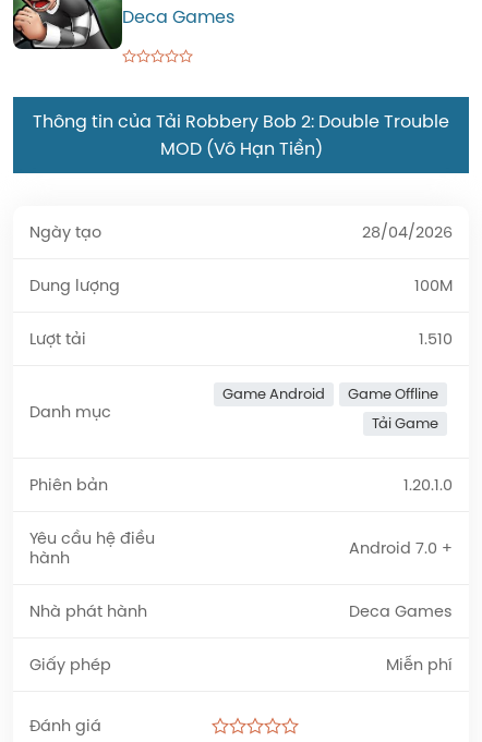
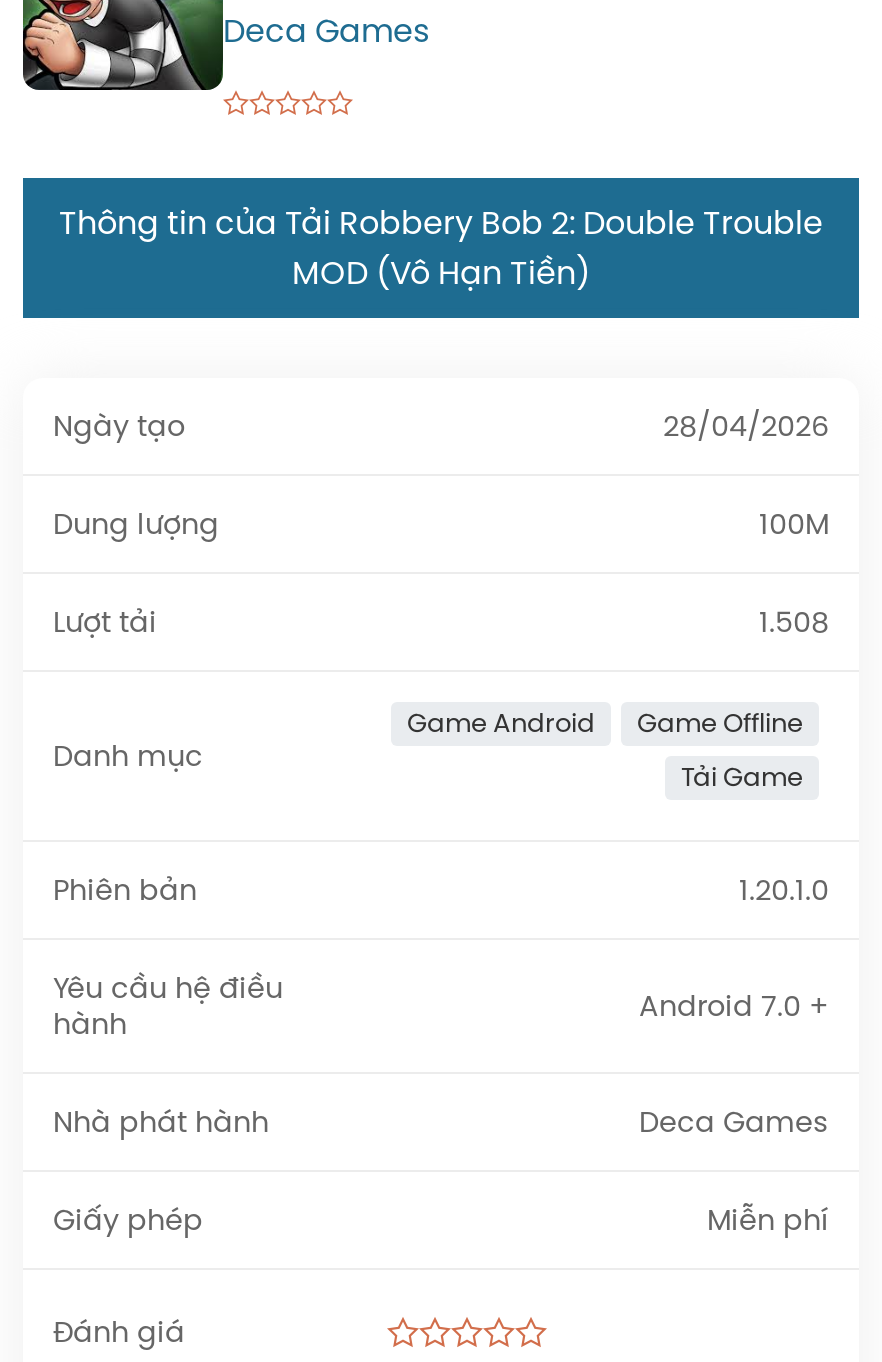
- 1.510
+ 1.508
